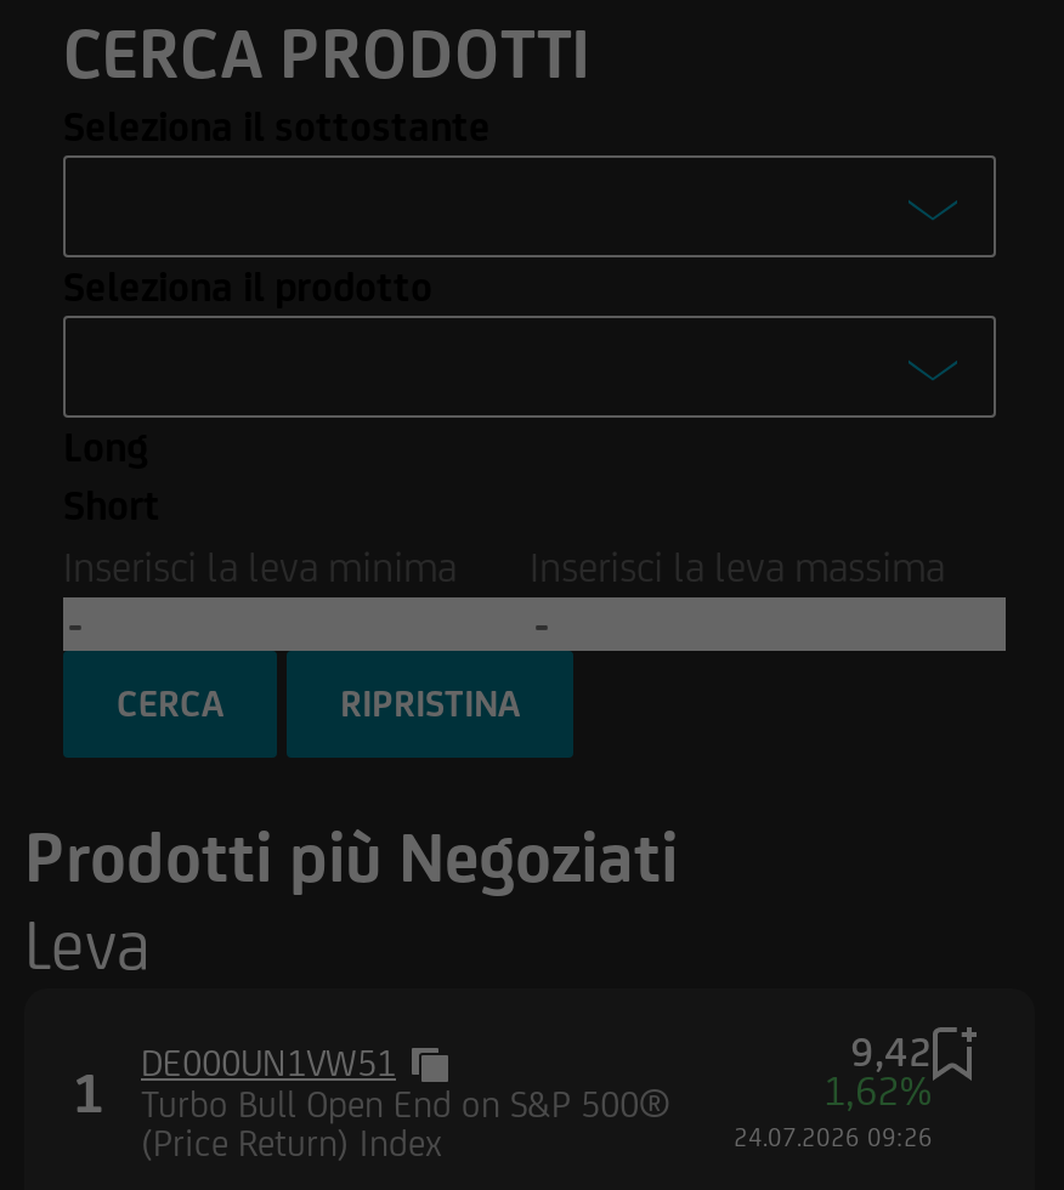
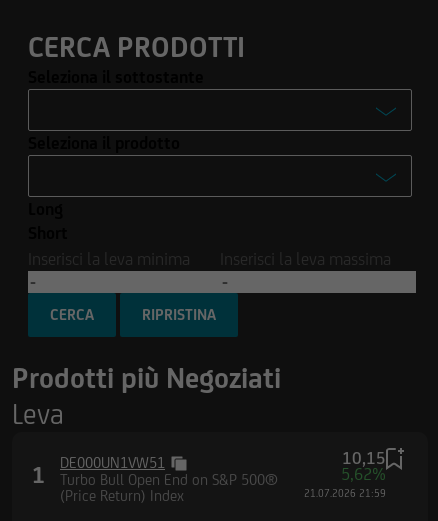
- 9,42
+ 10,15

- 1,62%
+ 5,62%

- 24.07.2026 09:26
+ 21.07.2026 21:59
